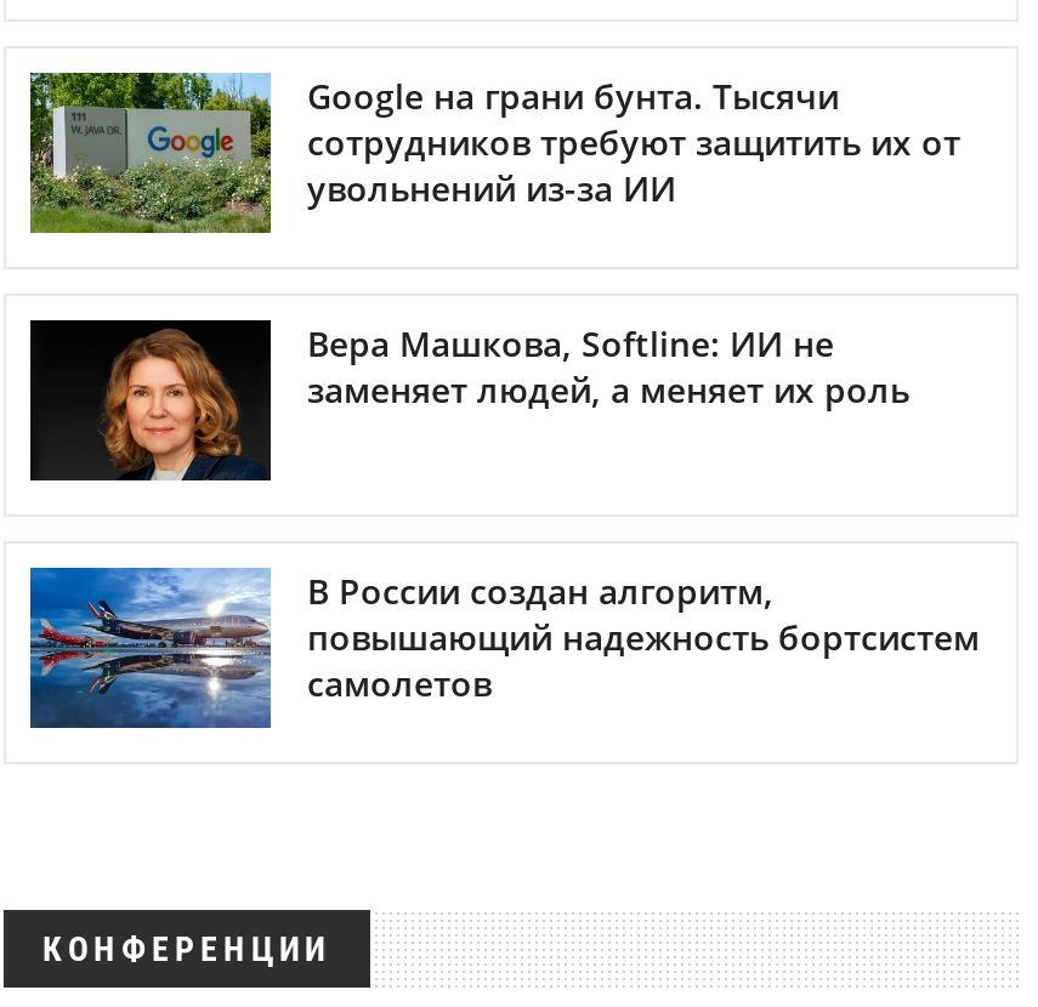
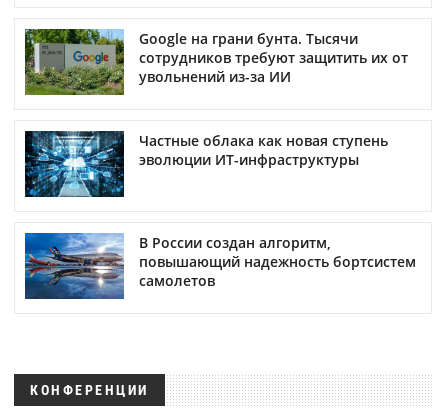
- [image]
- Вера Машкова, Softline: ИИ не
- заменяет людей, а меняет их роль
+ [image]
+ Частные облака как новая ступень
+ эволюции ИТ-инфраструктуры
